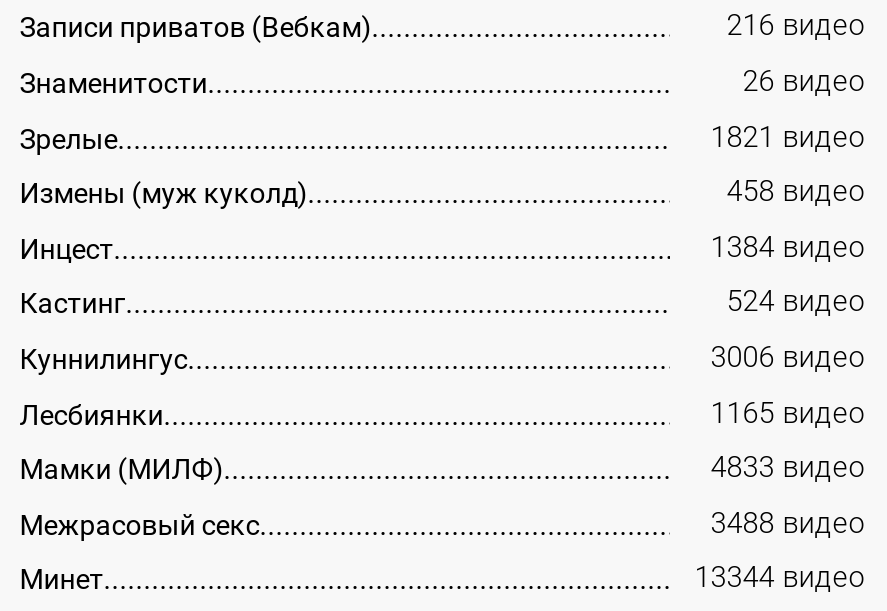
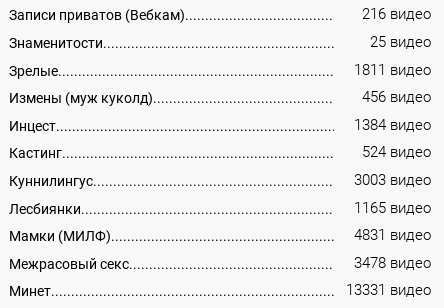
- 26 видео
+ 25 видео

- 1821 видео
+ 1811 видео

- 458 видео
+ 456 видео

- 3006 видео
+ 3003 видео

- 4833 видео
+ 4831 видео

- 3488 видео
+ 3478 видео

- 13344 видео
+ 13331 видео
